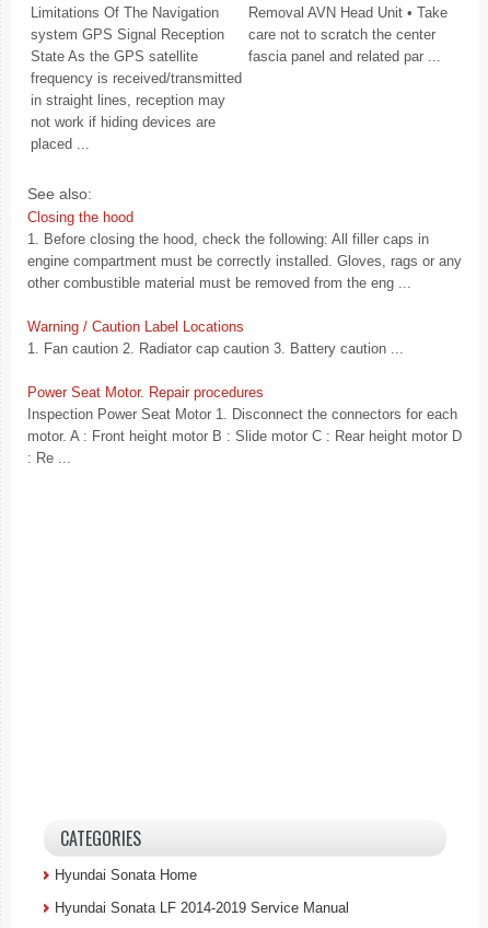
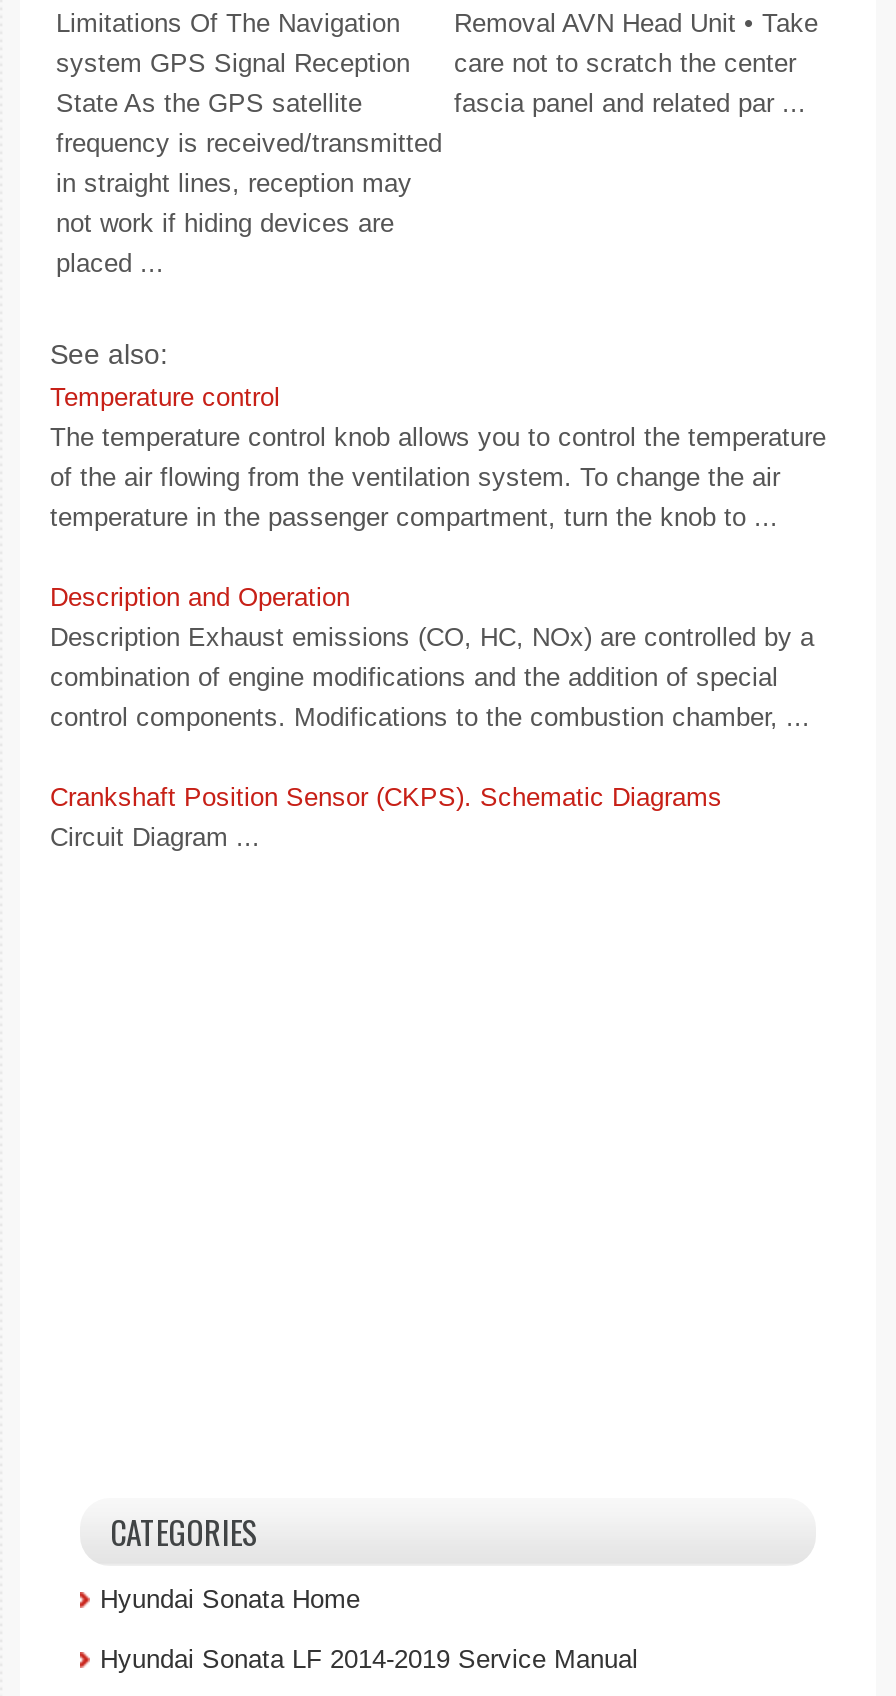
- Closing the hood
- 1. Before closing the hood, check the following: All filler caps in
- engine compartment must be correctly installed. Gloves, rags or any
- other combustible material must be removed from the eng ...
+ Temperature control
+ The temperature control knob allows you to control the temperature
+ of the air flowing from the ventilation system. To change the air
+ temperature in the passenger compartment, turn the knob to ...

- Warning / Caution Label Locations
- 1. Fan caution 2. Radiator cap caution 3. Battery caution ...
+ Description and Operation
+ Description Exhaust emissions (CO, HC, NOx) are controlled by a
+ combination of engine modifications and the addition of special
+ control components. Modifications to the combustion chamber, ...

- Power Seat Motor. Repair procedures
- Inspection Power Seat Motor 1. Disconnect the connectors for each
- motor. A : Front height motor B : Slide motor C : Rear height motor D
- : Re ...
+ Crankshaft Position Sensor (CKPS). Schematic Diagrams
+ Circuit Diagram ...
